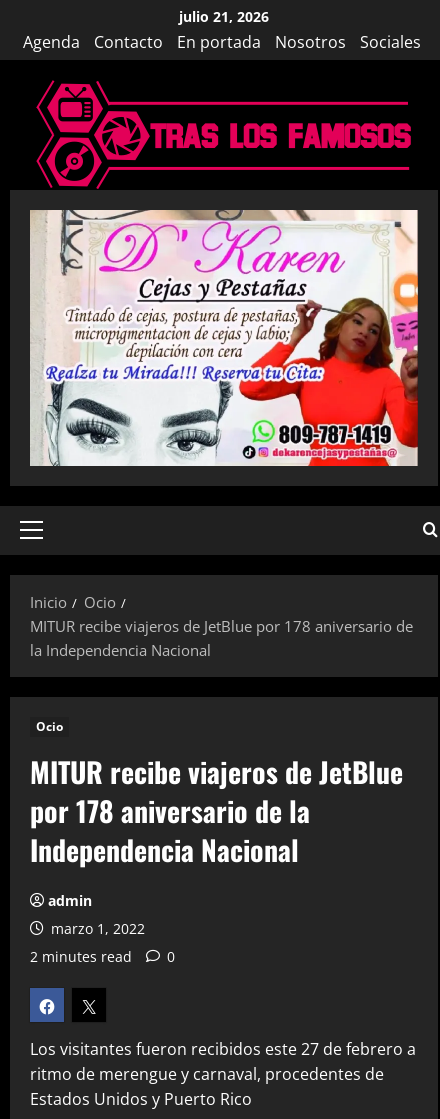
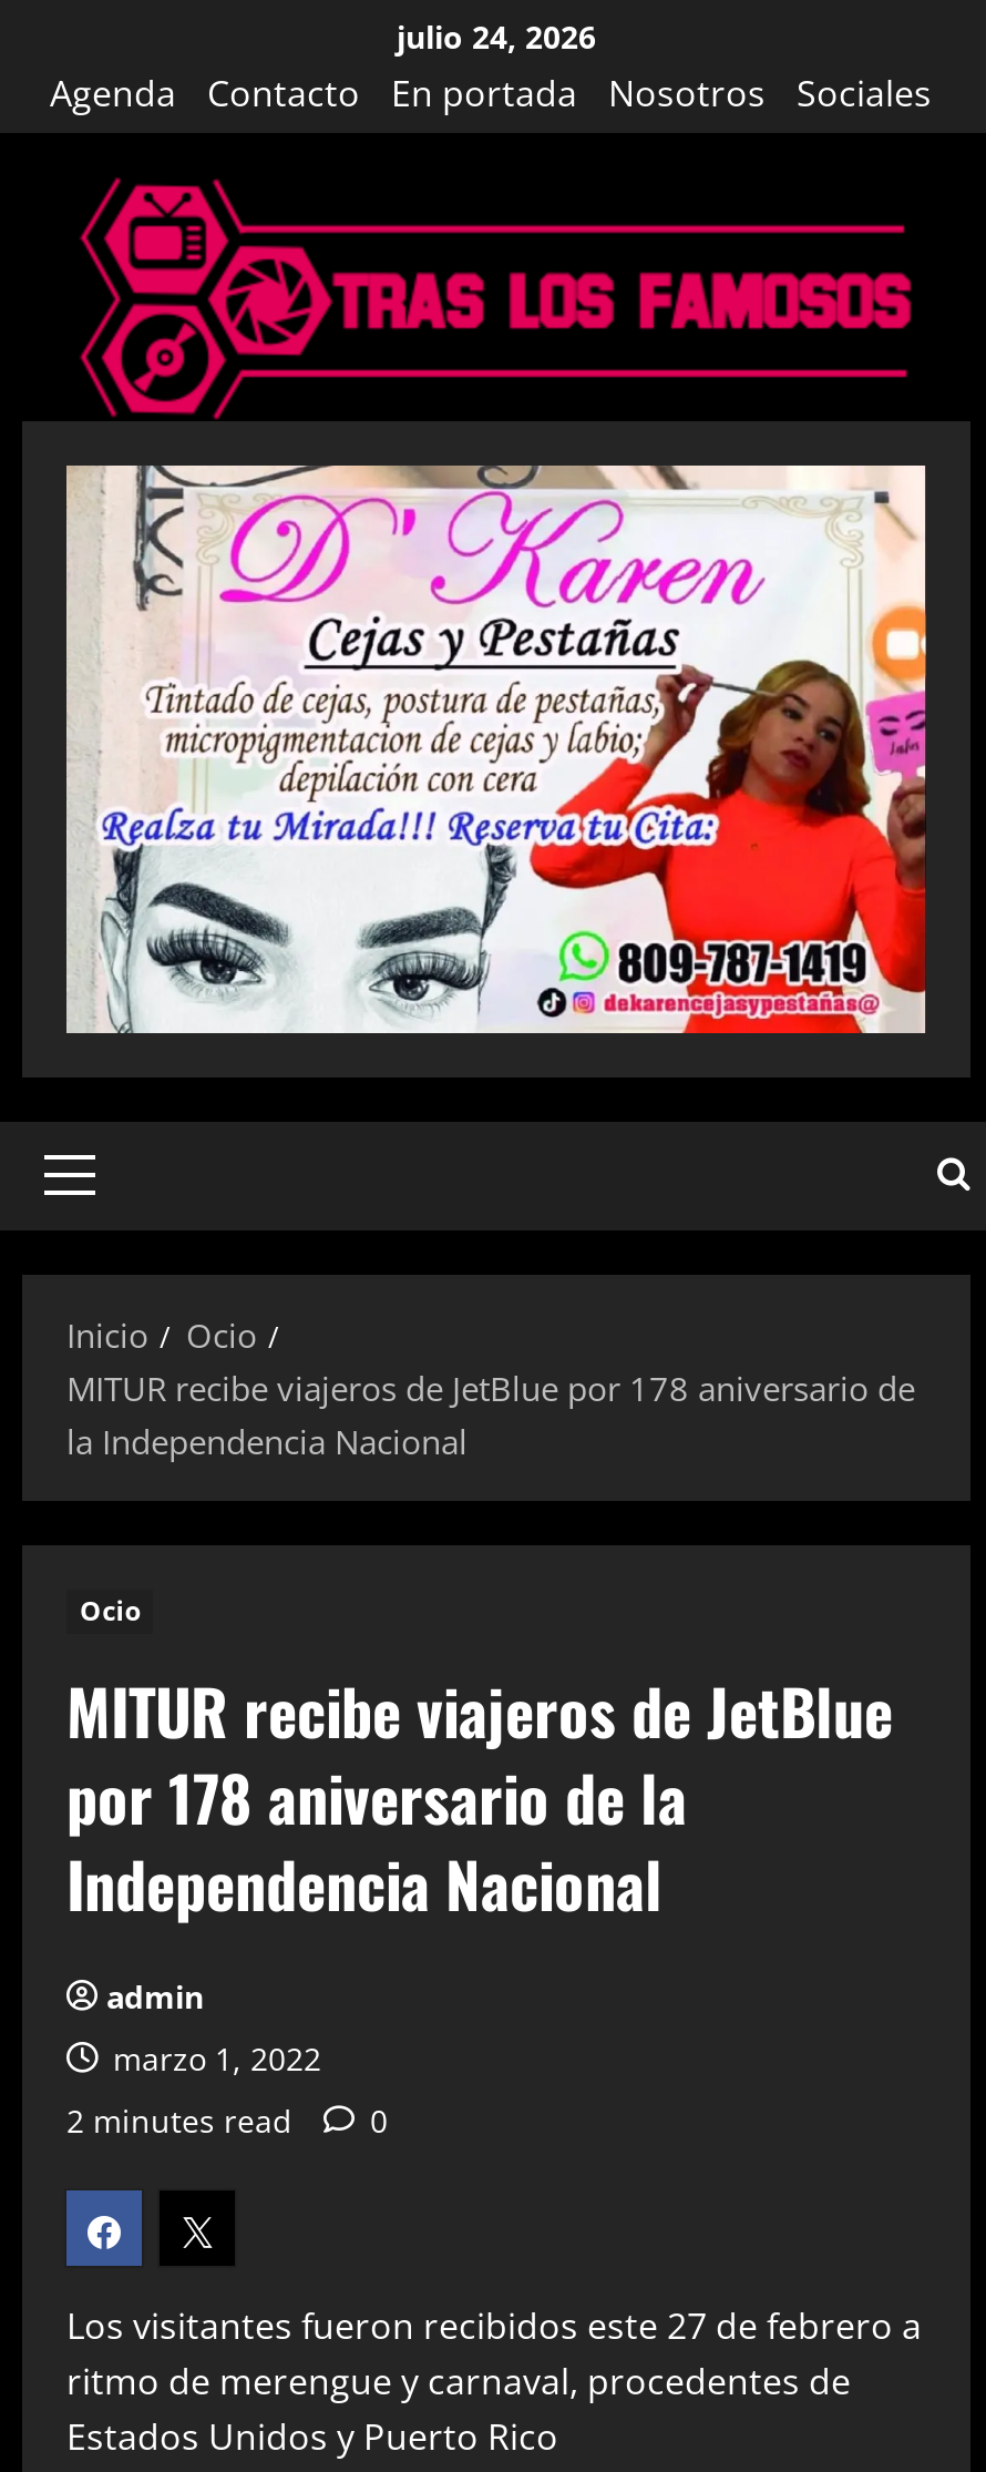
- julio 21, 2026
+ julio 24, 2026
